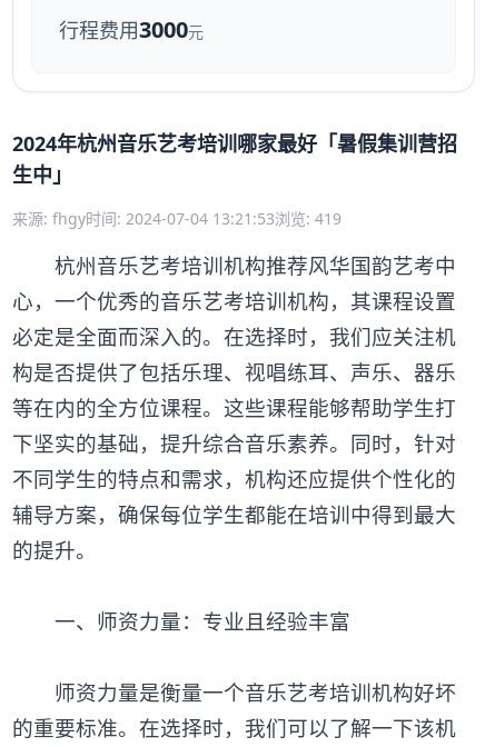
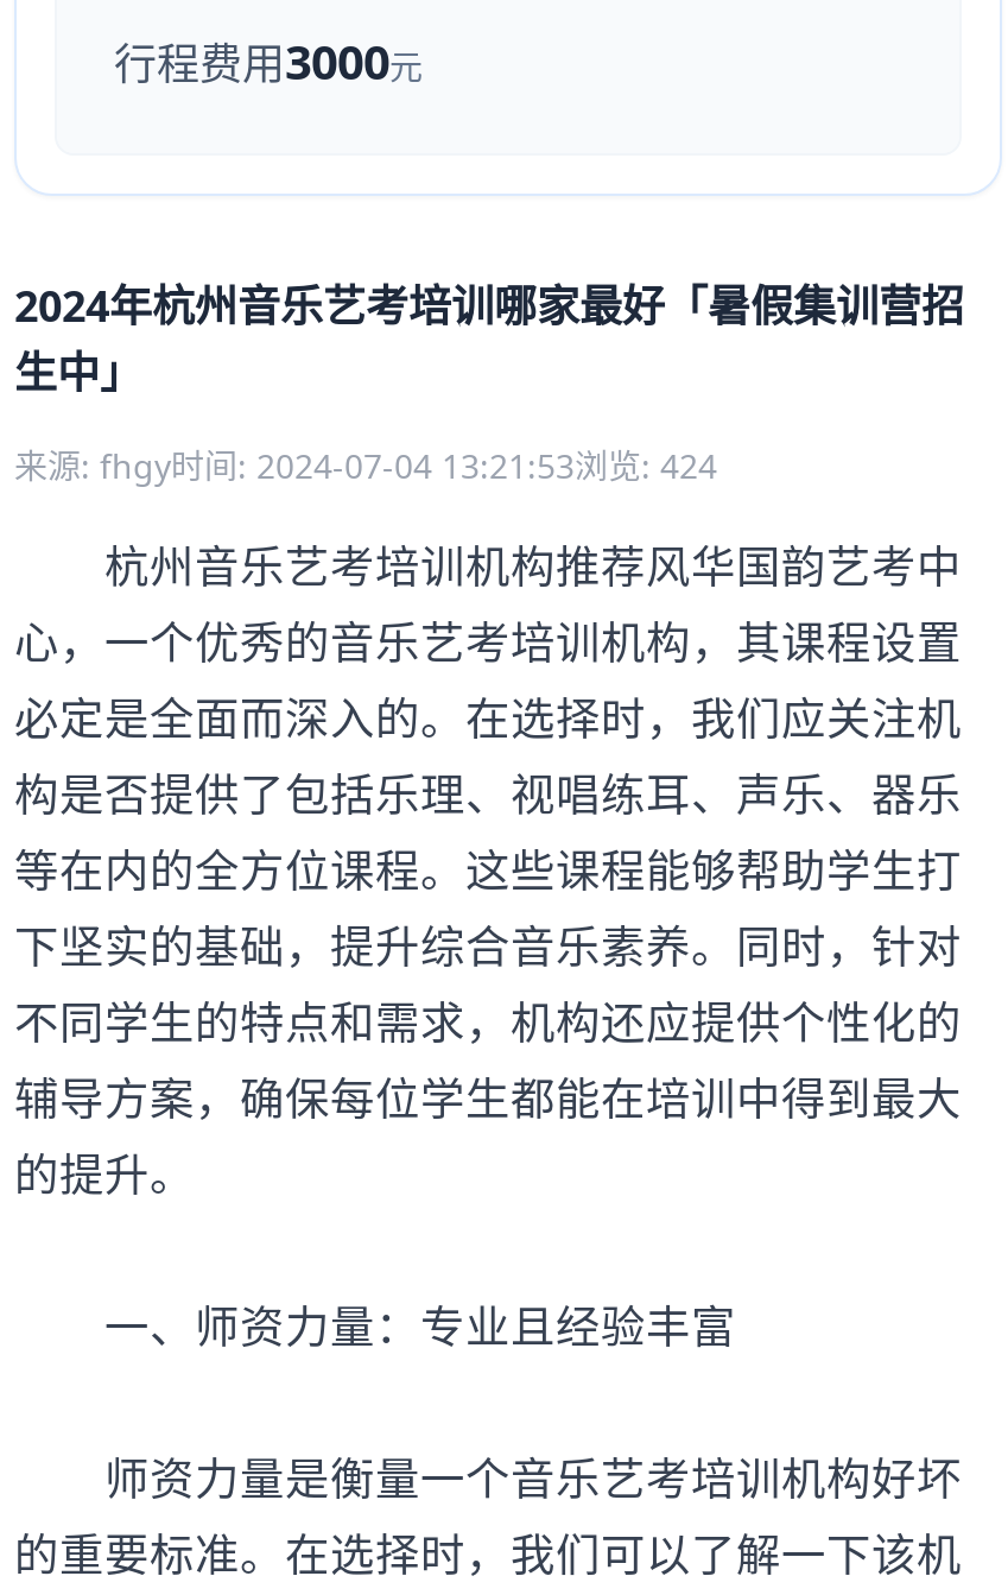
- 来源: fhgy时间: 2024-07-04 13:21:53浏览: 419
+ 来源: fhgy时间: 2024-07-04 13:21:53浏览: 424
